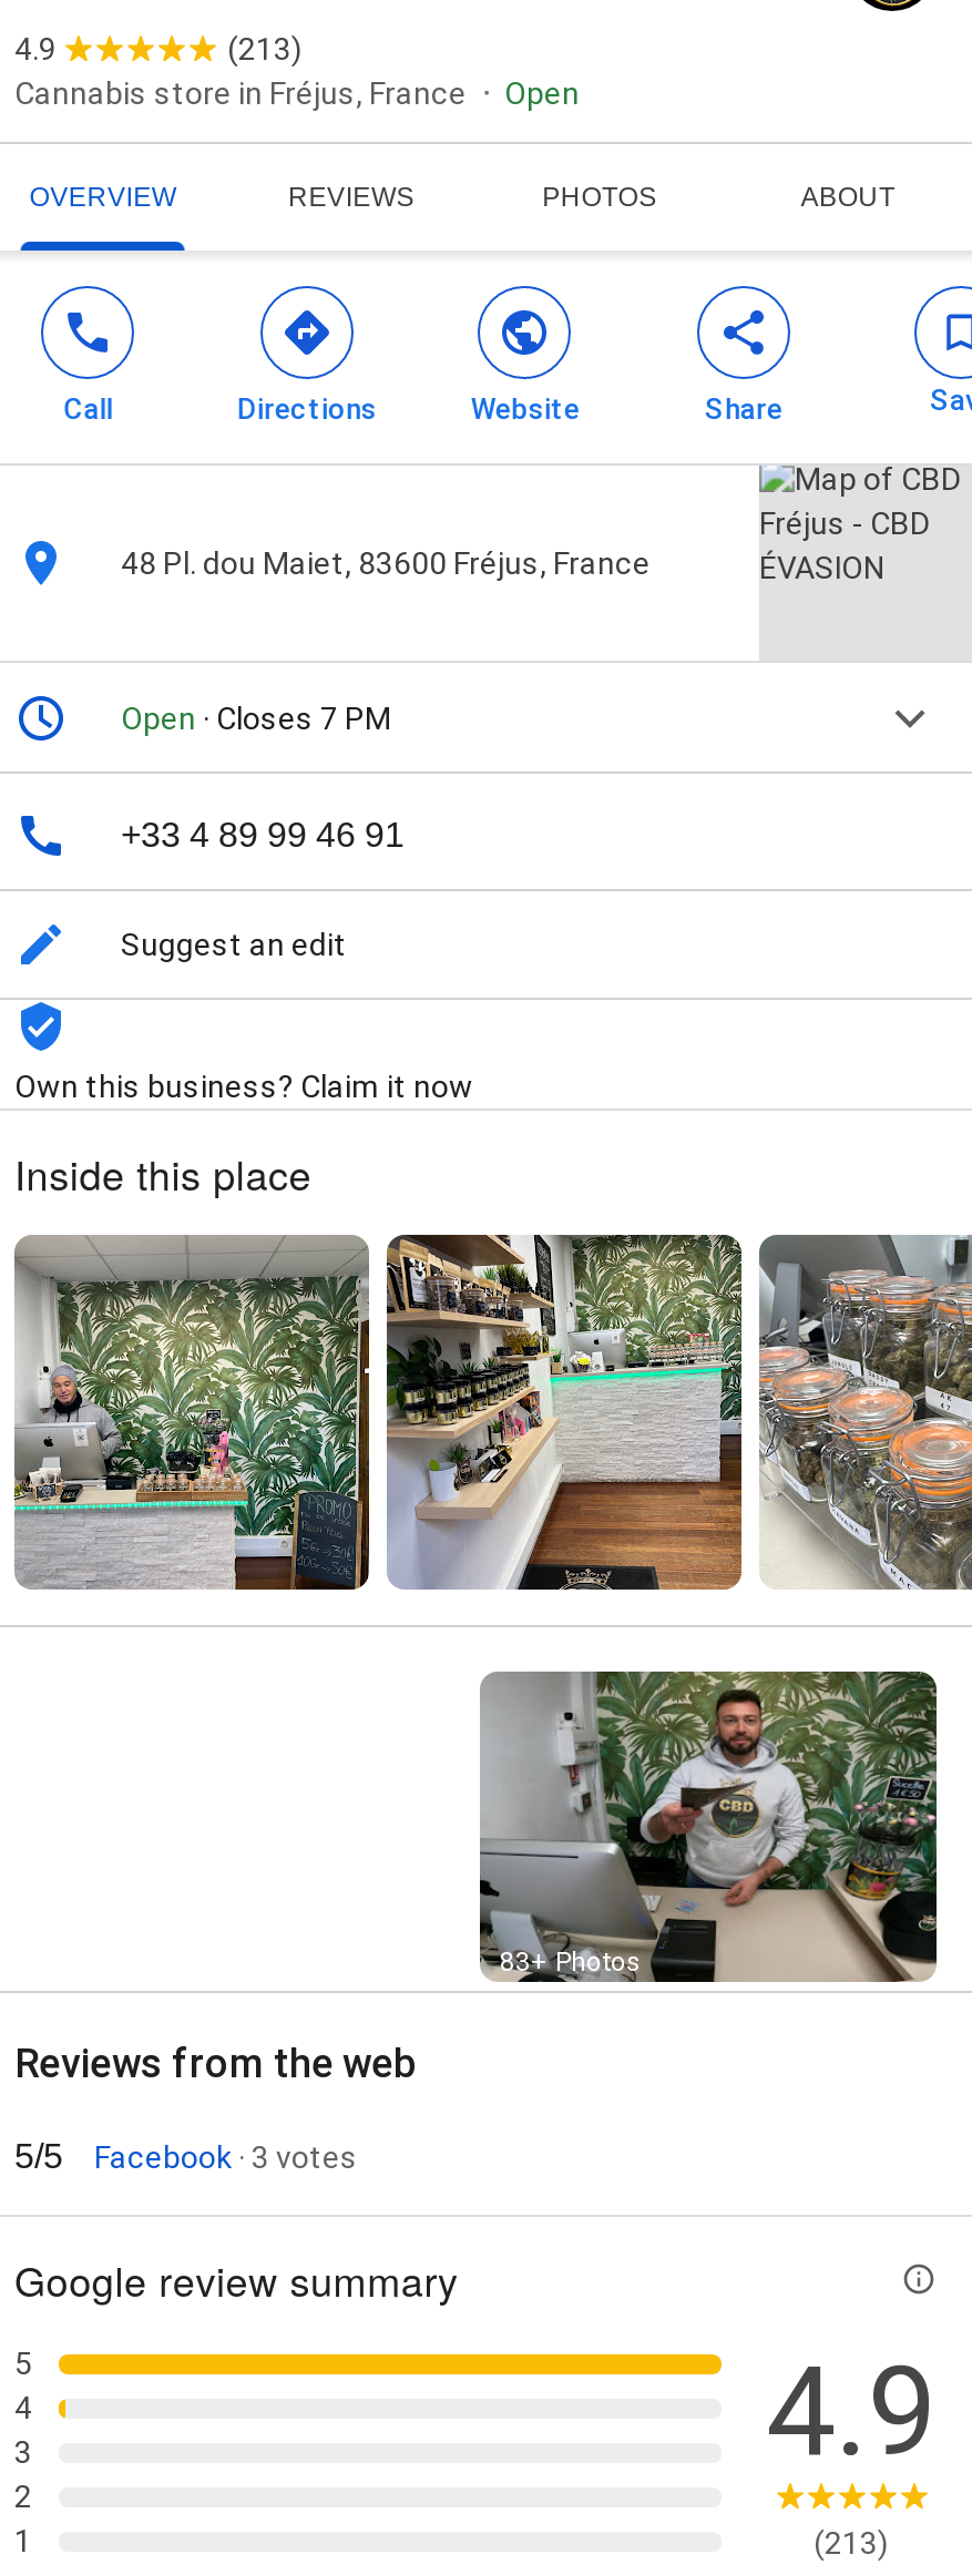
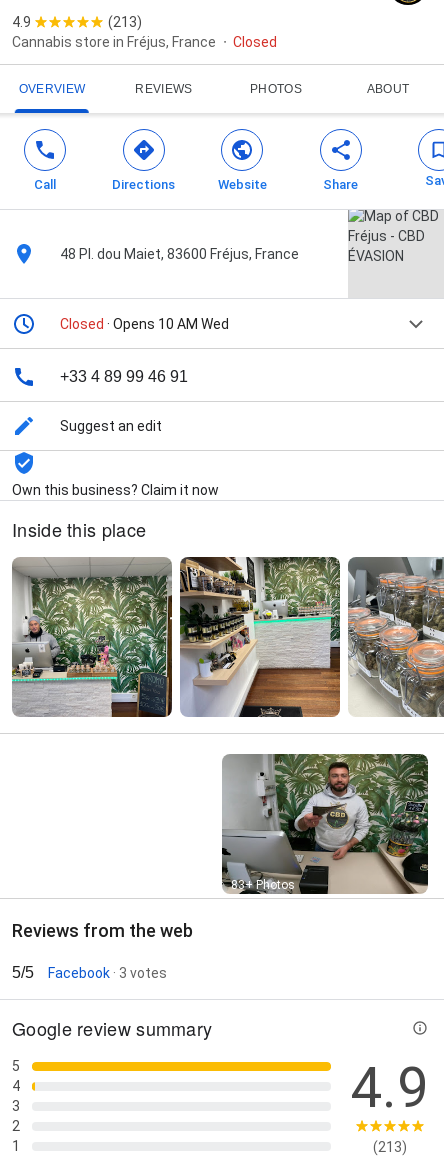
- Open
+ Closed

- Open · Closes 7 PM
+ Closed · Opens 10 AM Wed
